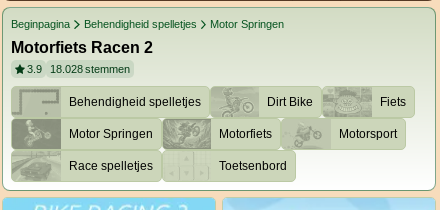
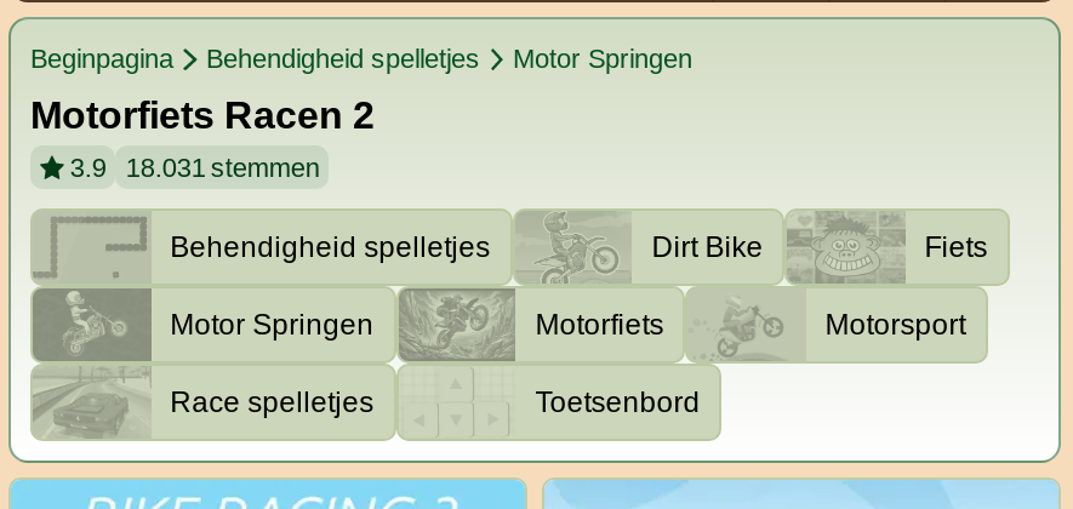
- 3.9 18.028 stemmen
+ 3.9 18.031 stemmen
